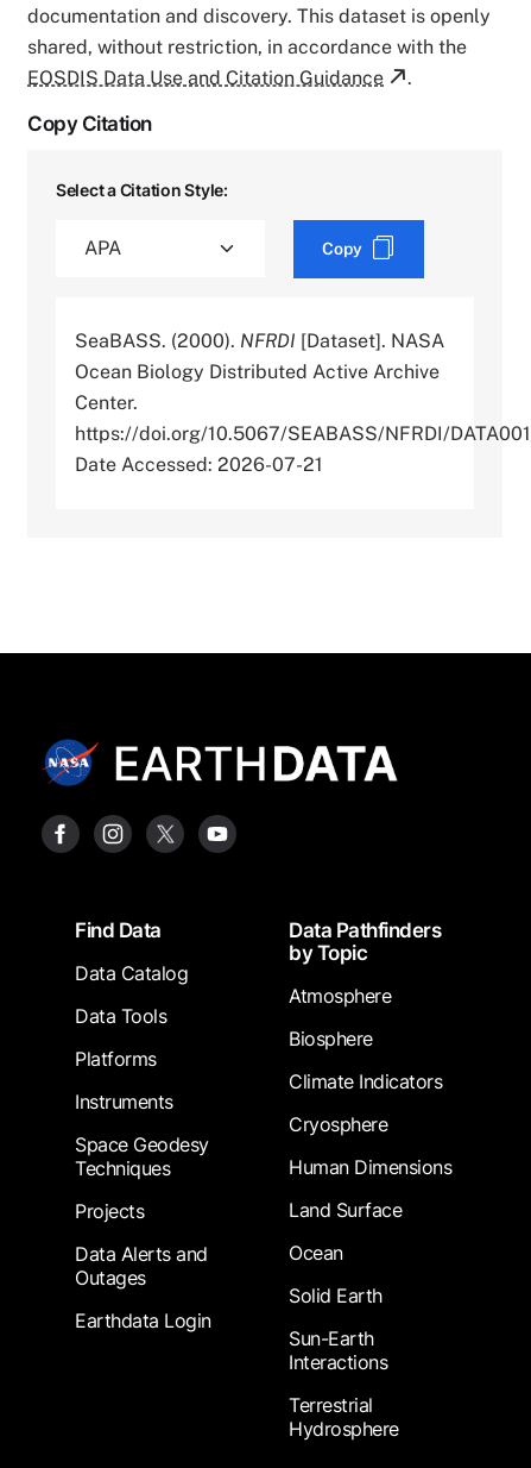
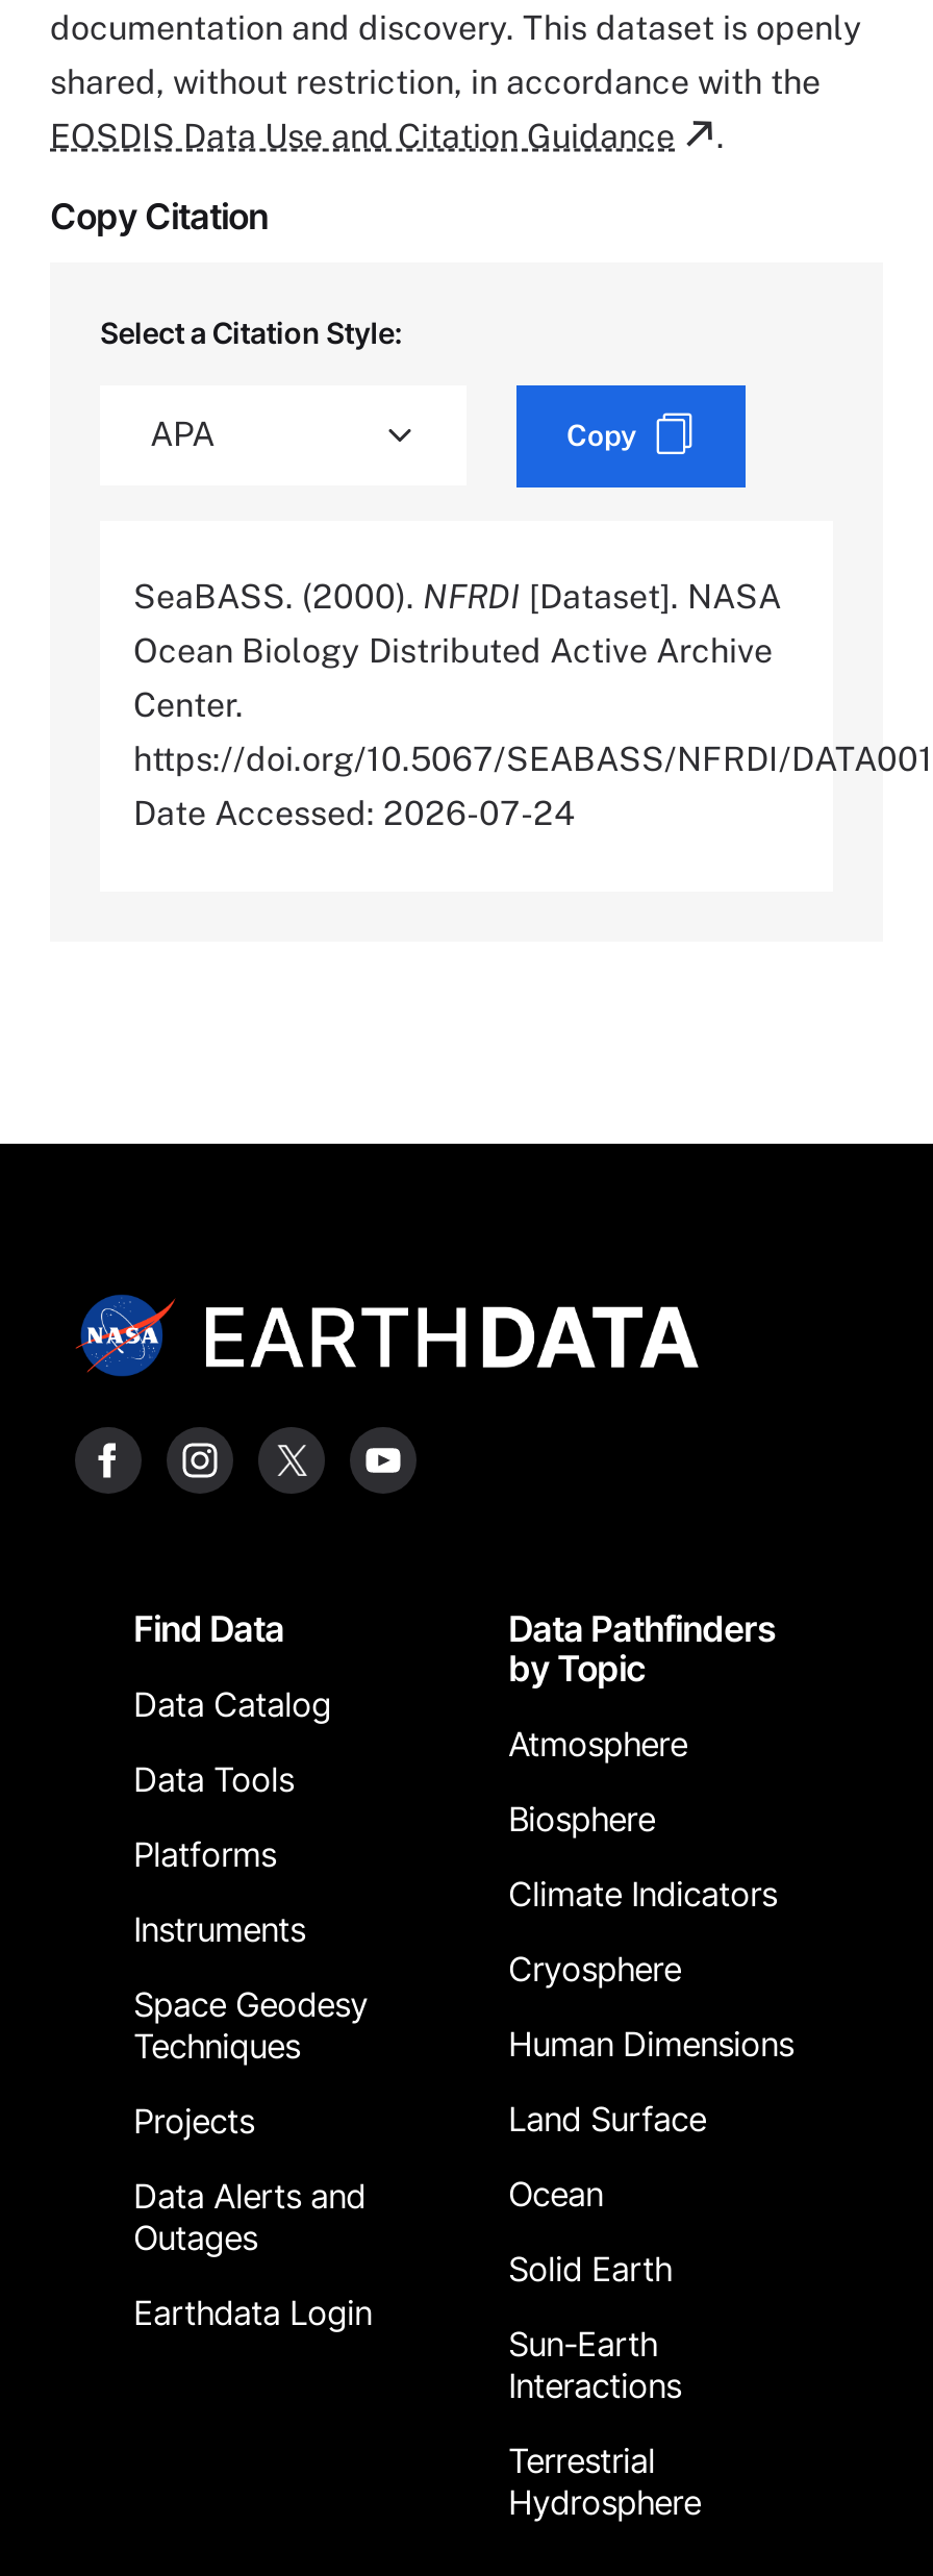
- Date Accessed: 2026-07-21
+ Date Accessed: 2026-07-24
